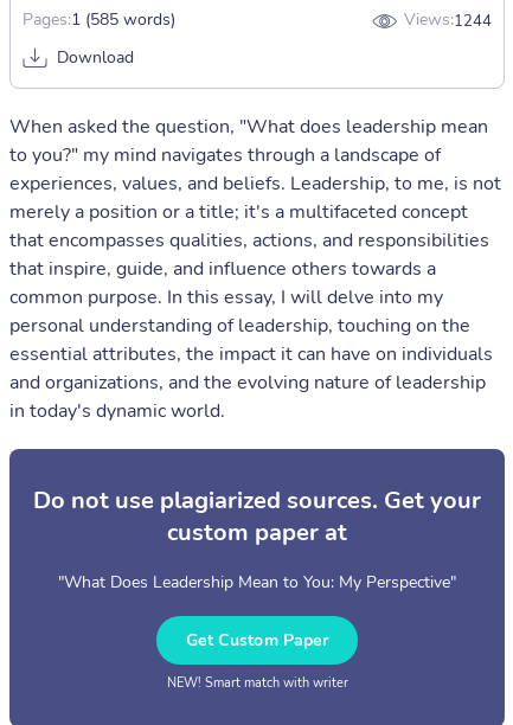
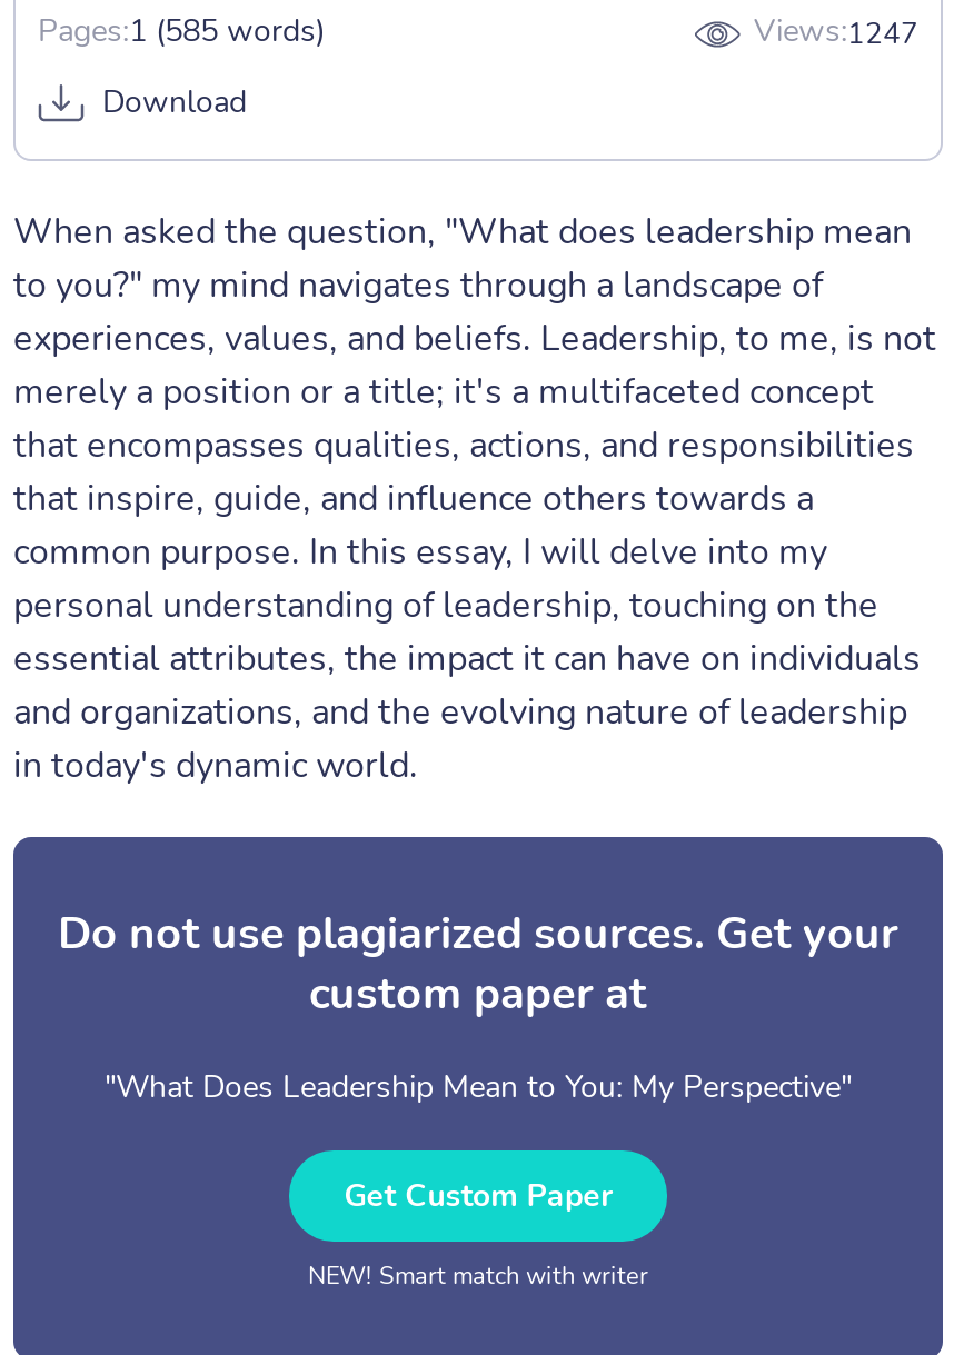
- Views:1244
+ Views:1247
